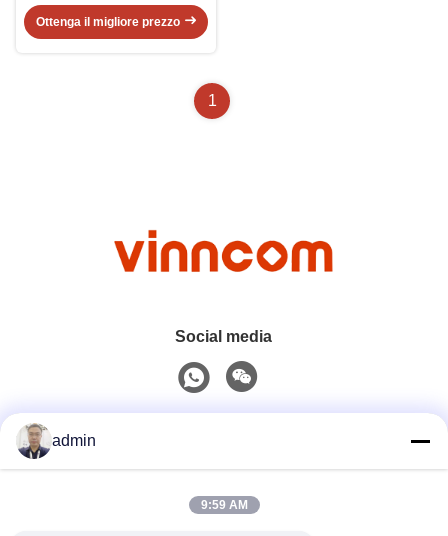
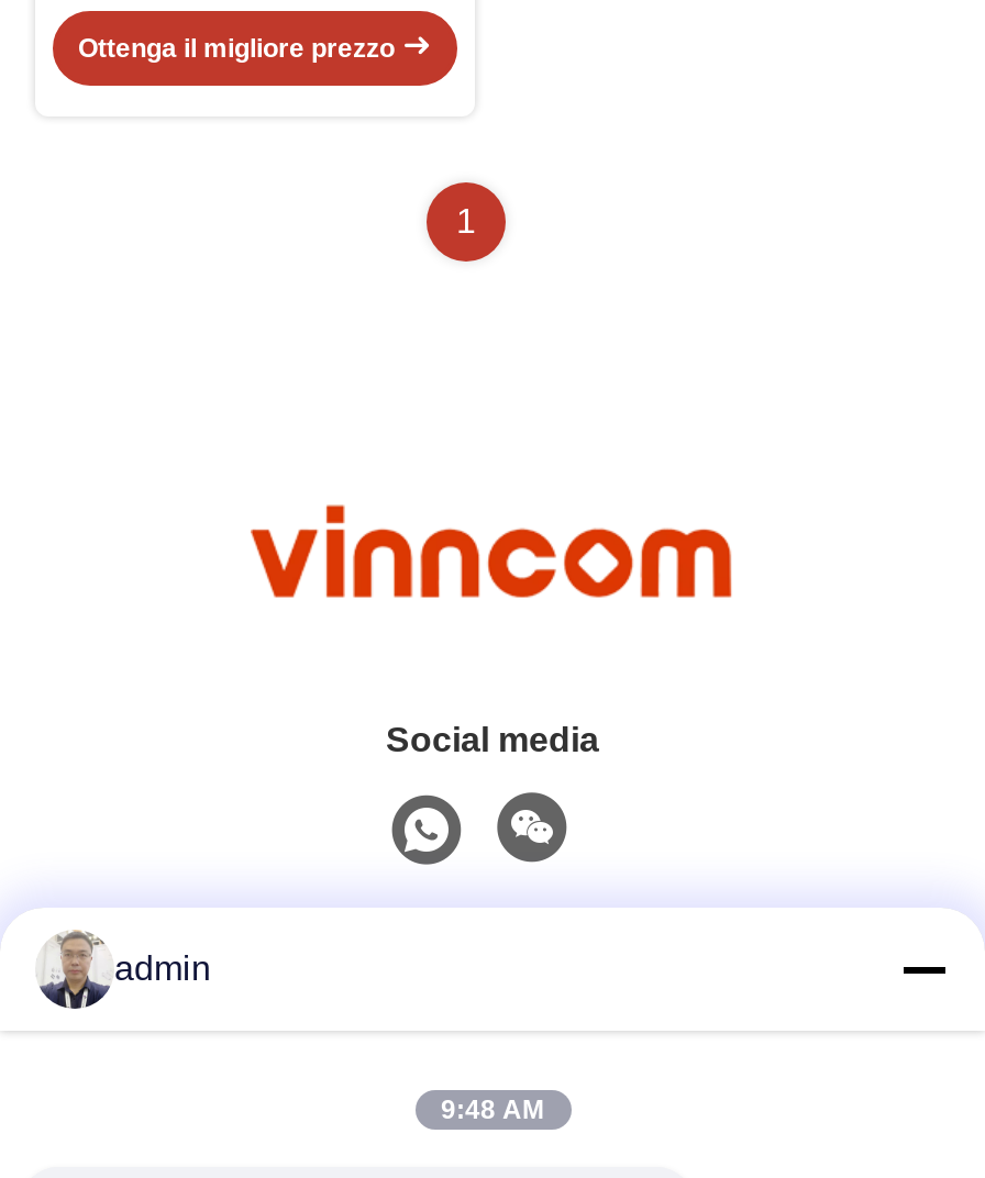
- 9:59 AM
+ 9:48 AM
